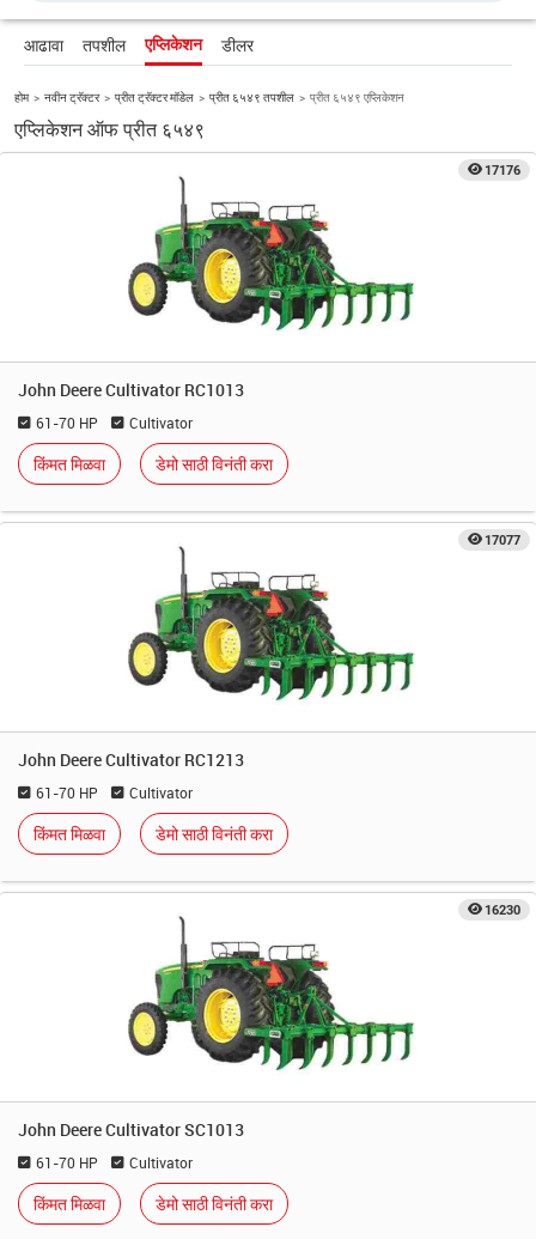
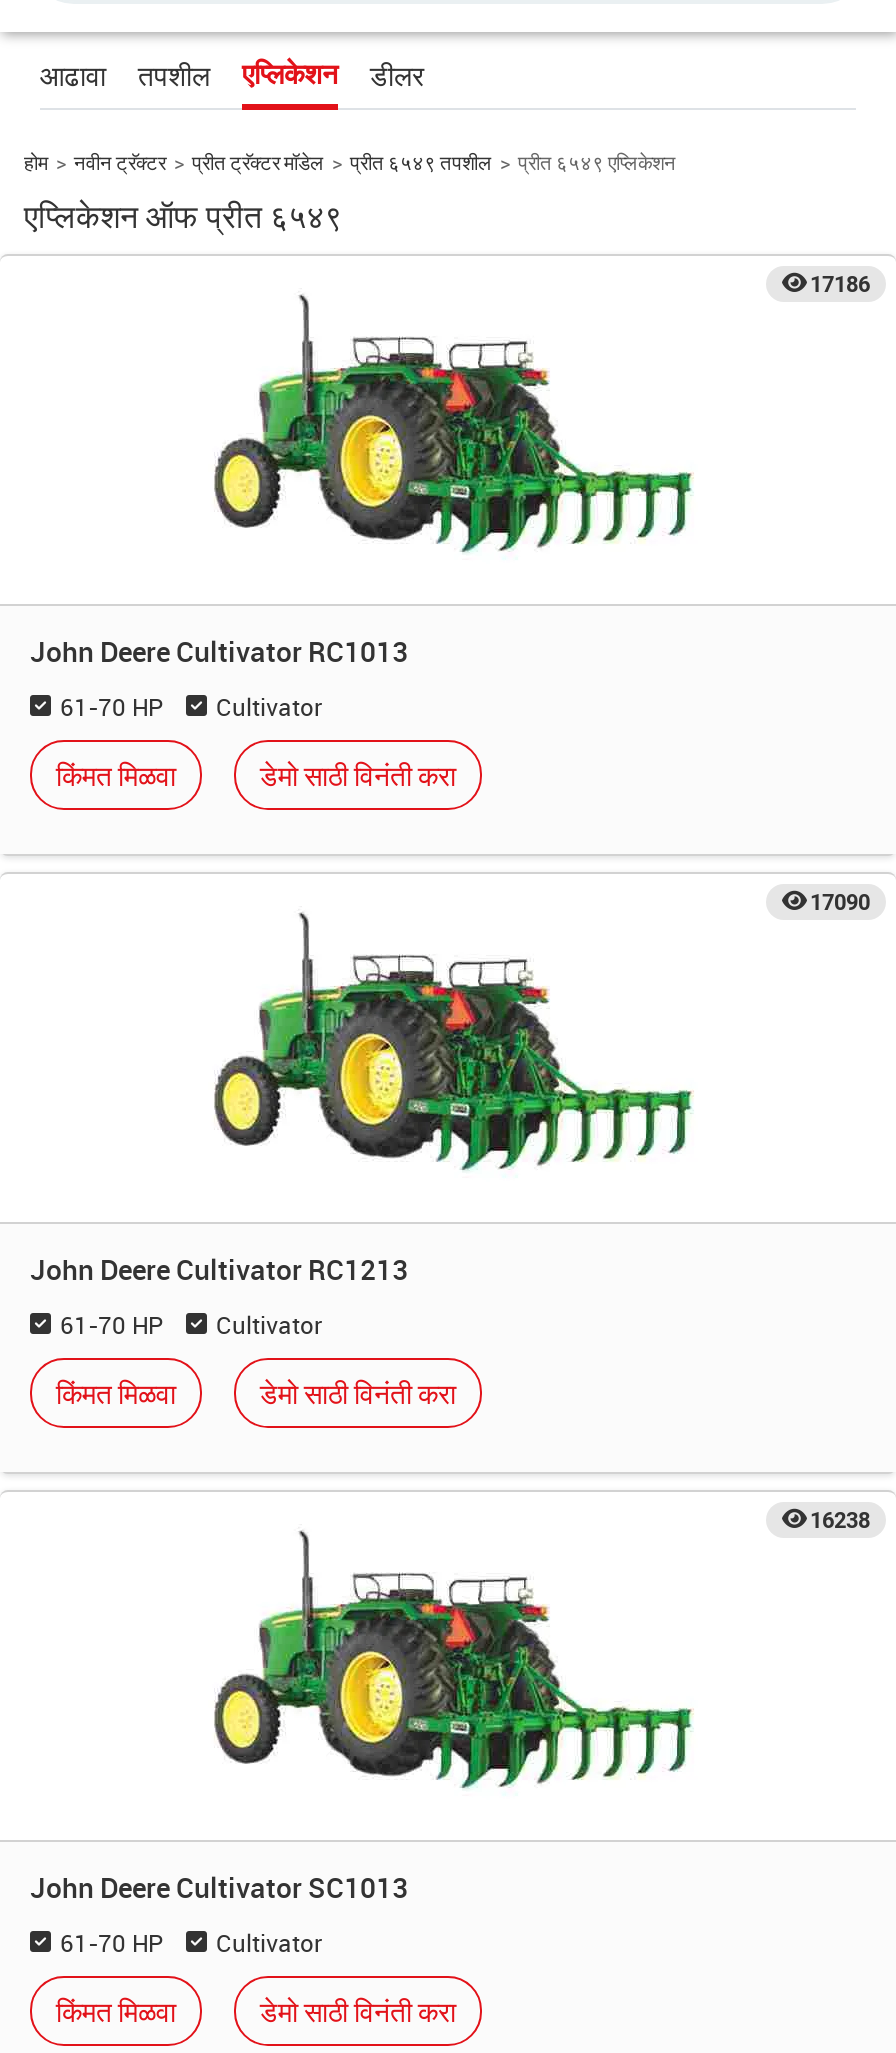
- 17176
+ 17186

- 17077
+ 17090

- 16230
+ 16238
